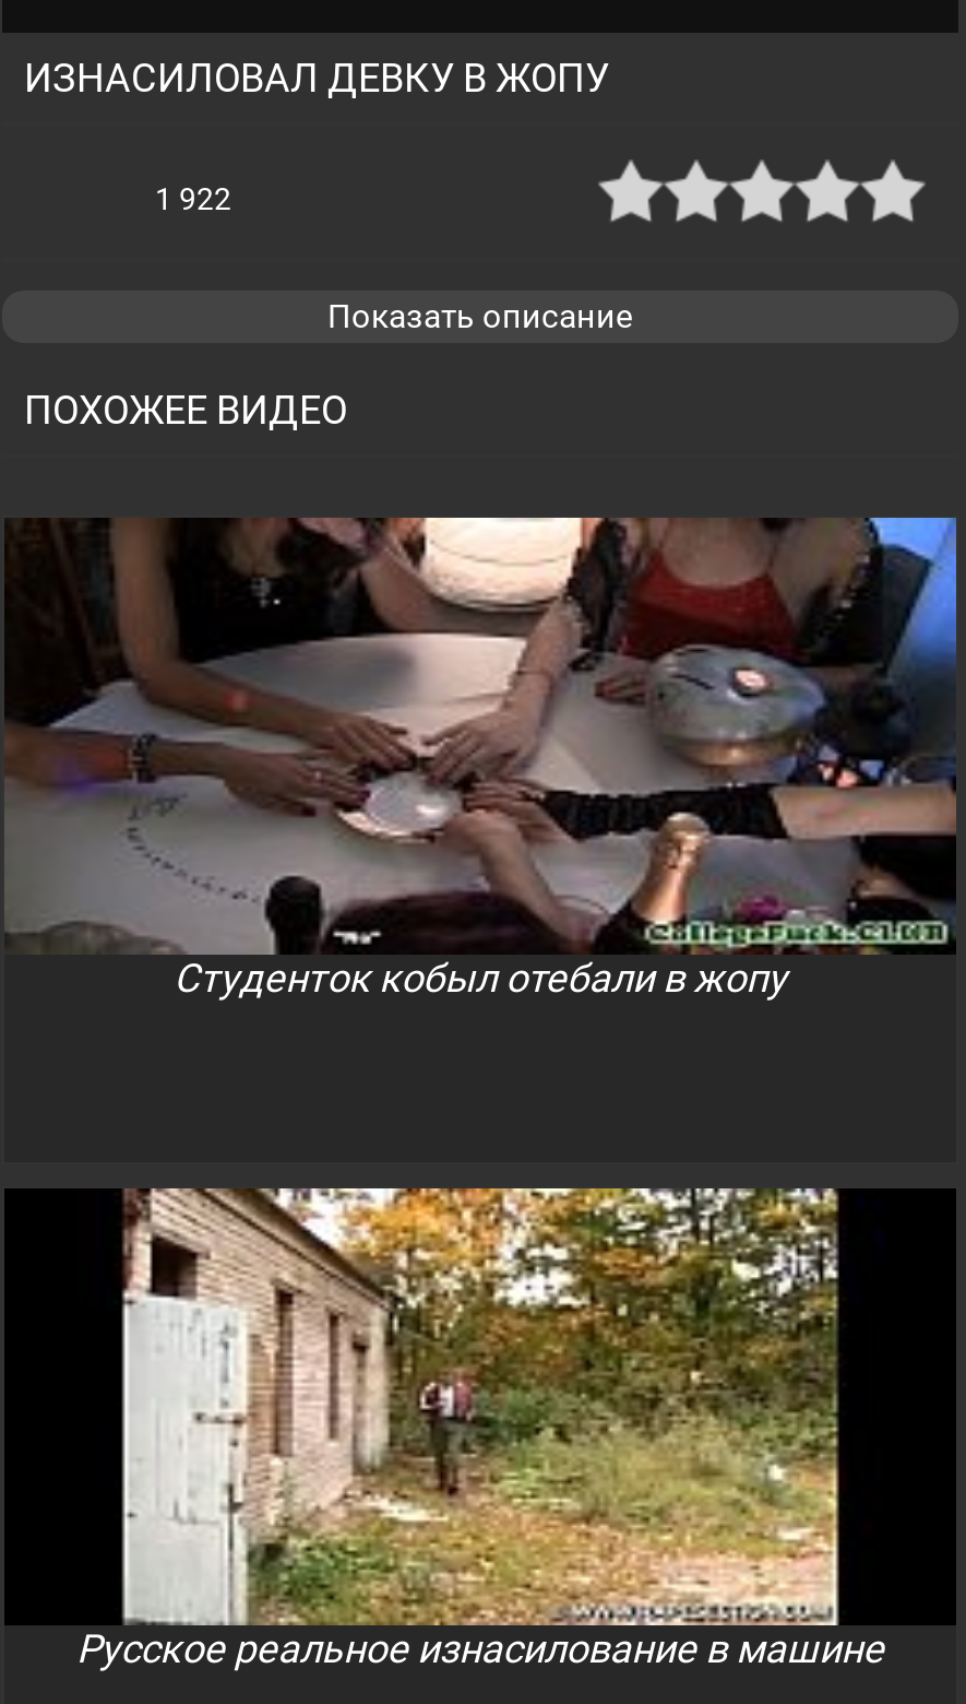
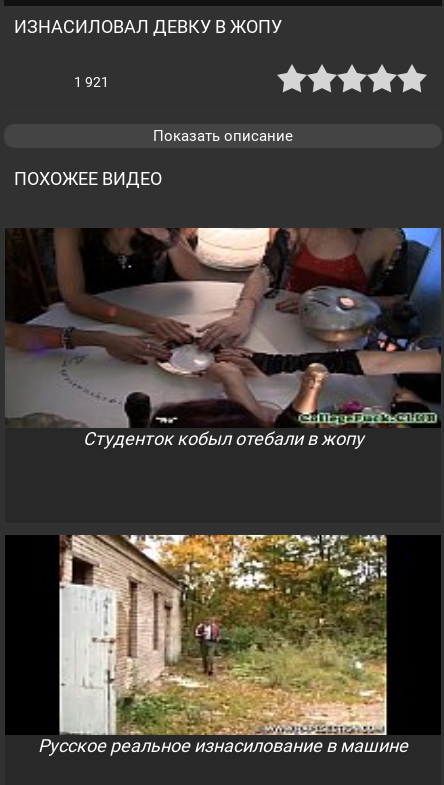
- 1 922
+ 1 921
